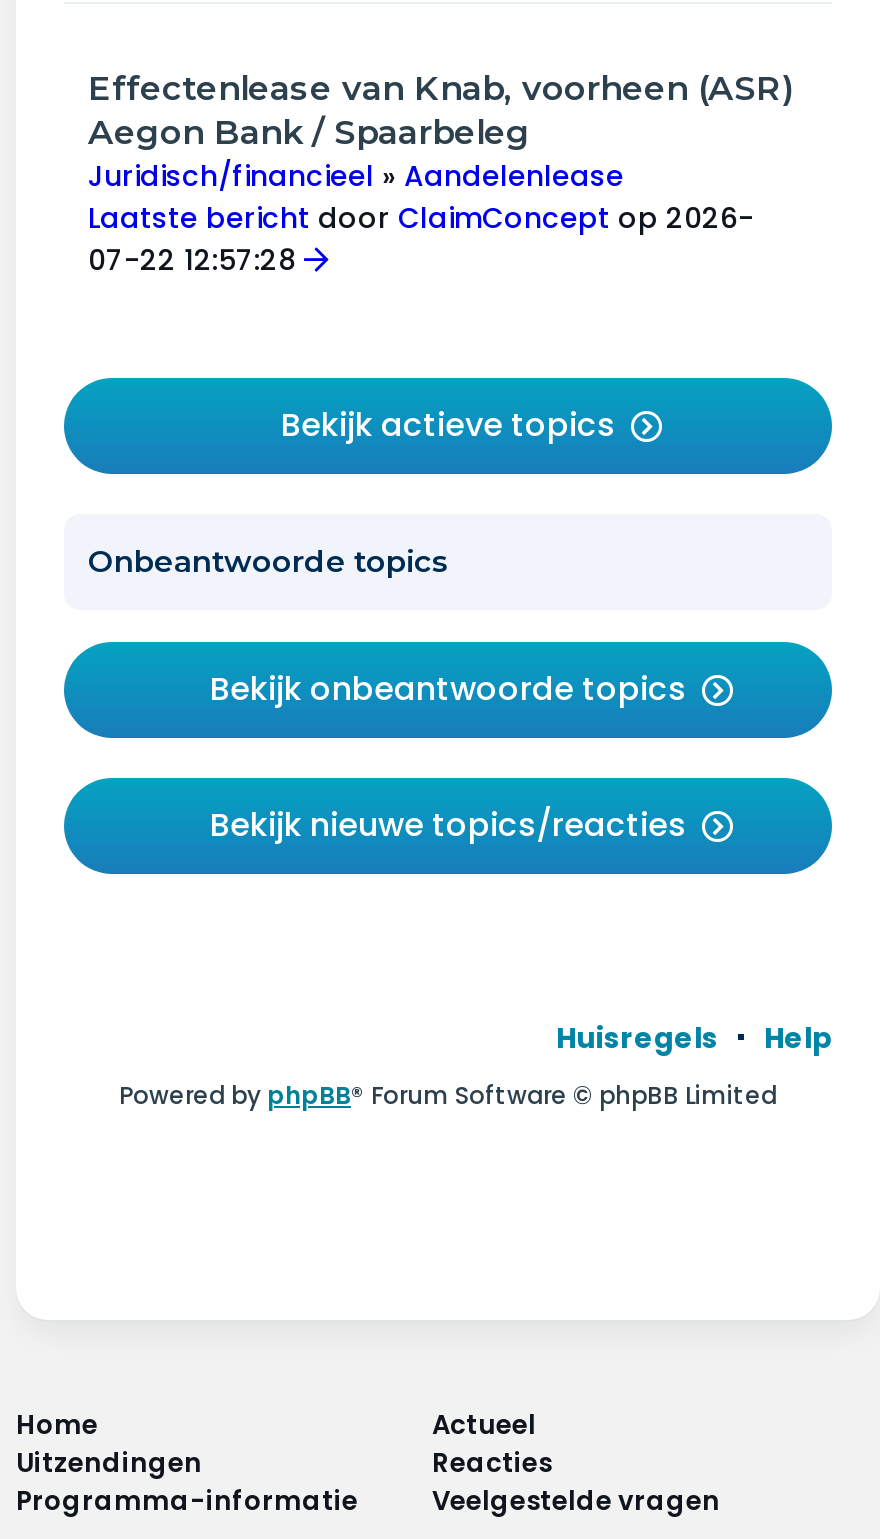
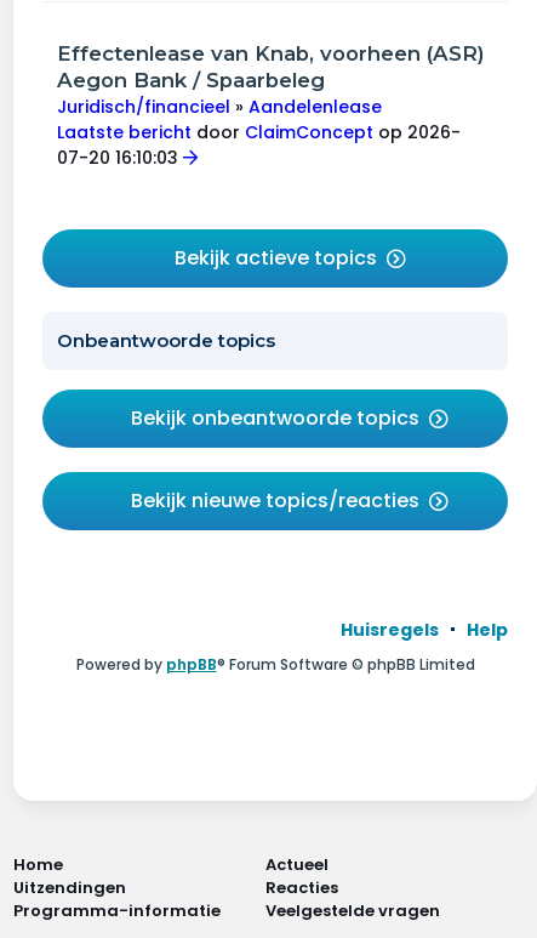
- 07-22 12:57:28
+ 07-20 16:10:03
